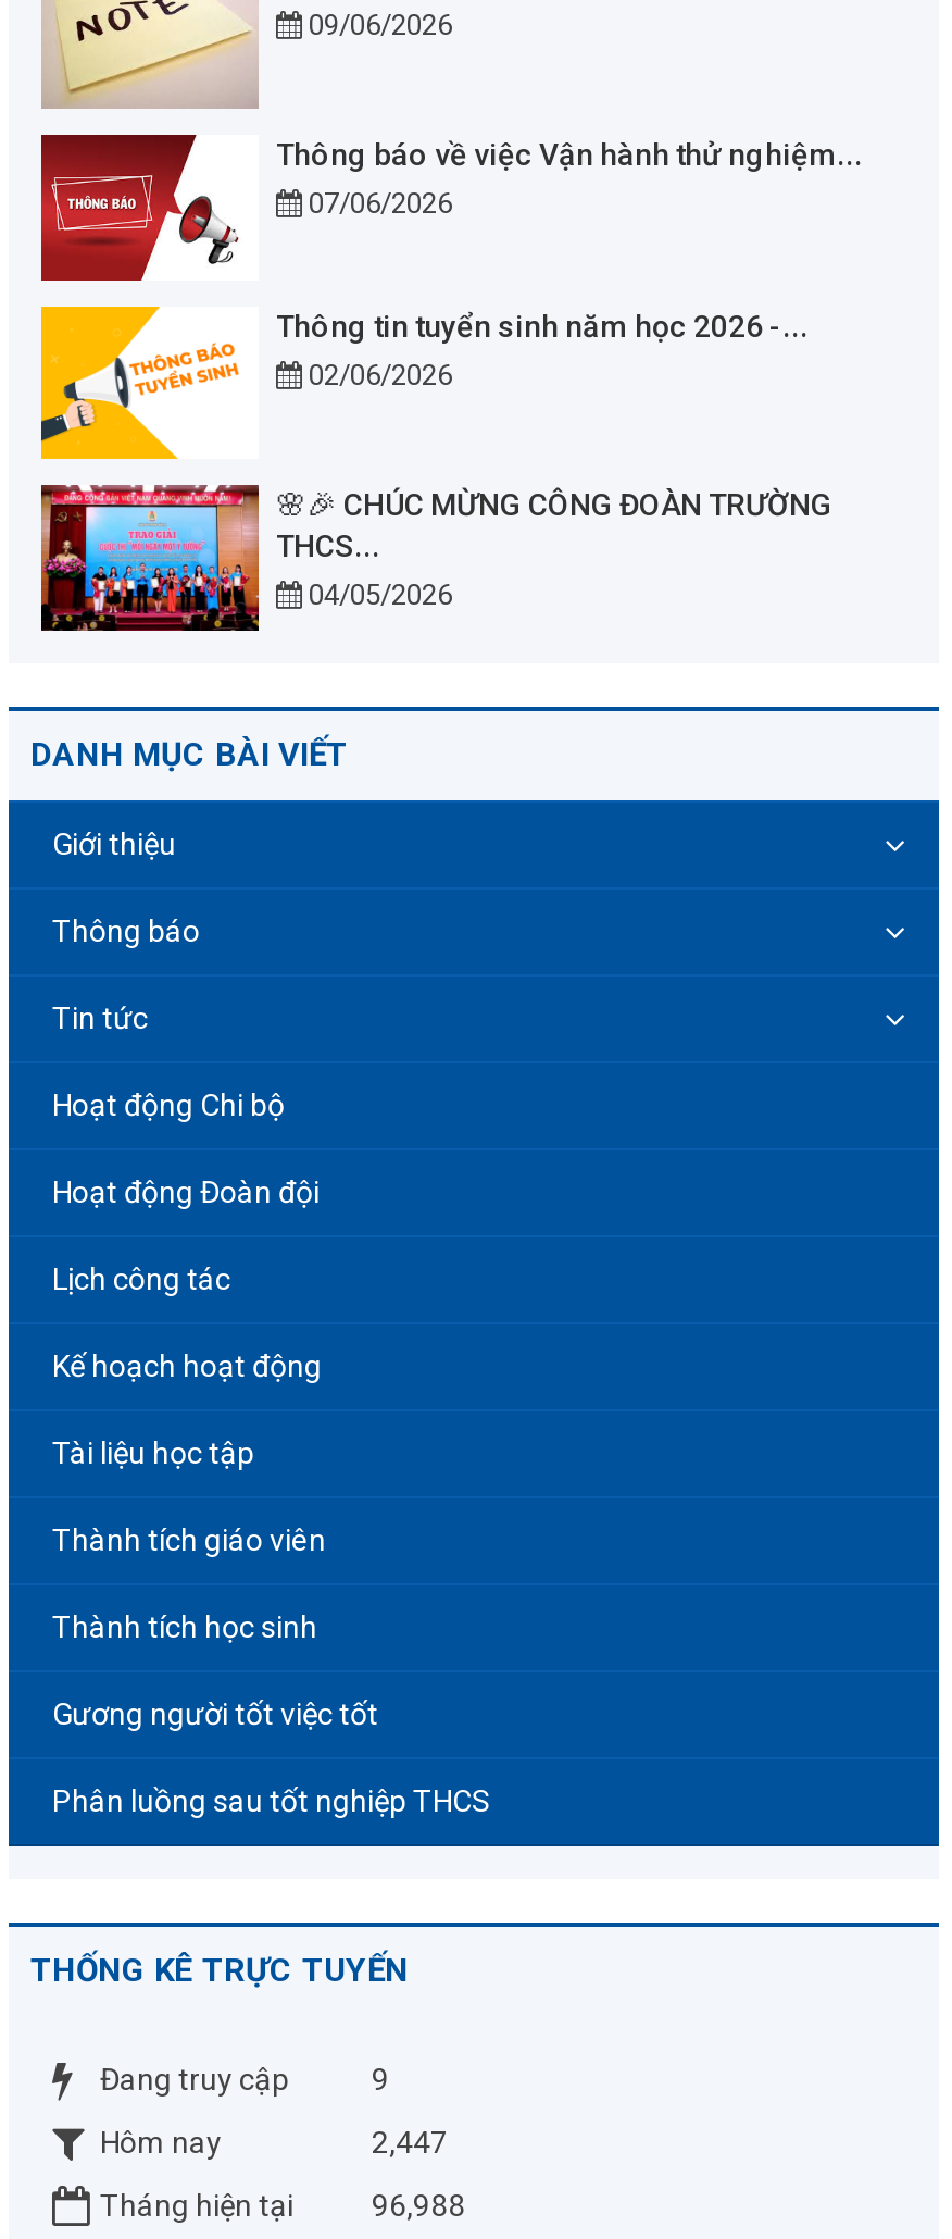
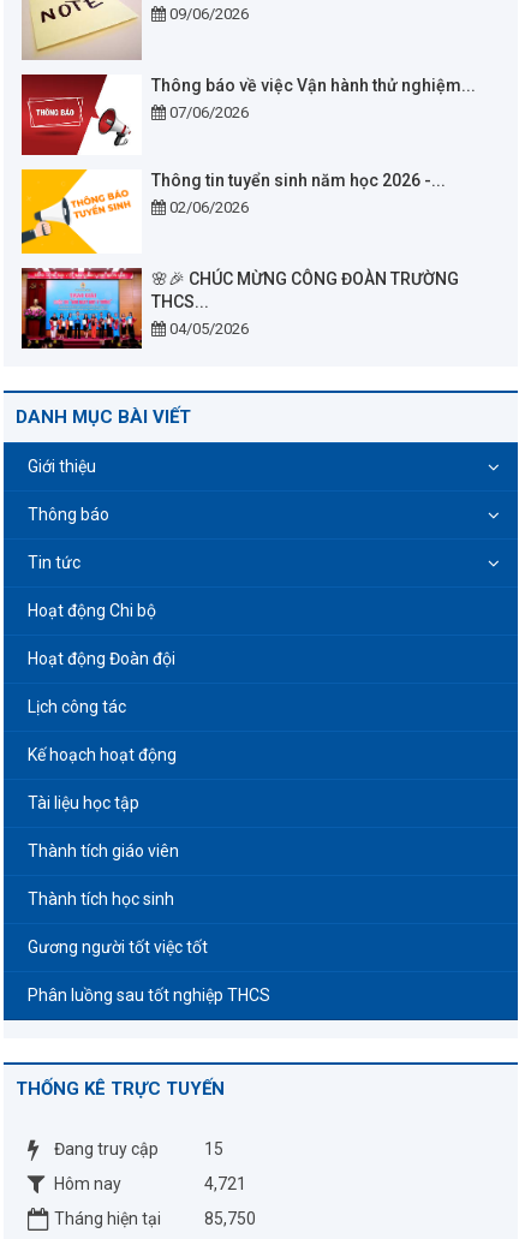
- 9
+ 15

- 2,447
+ 4,721

- 96,988
+ 85,750
